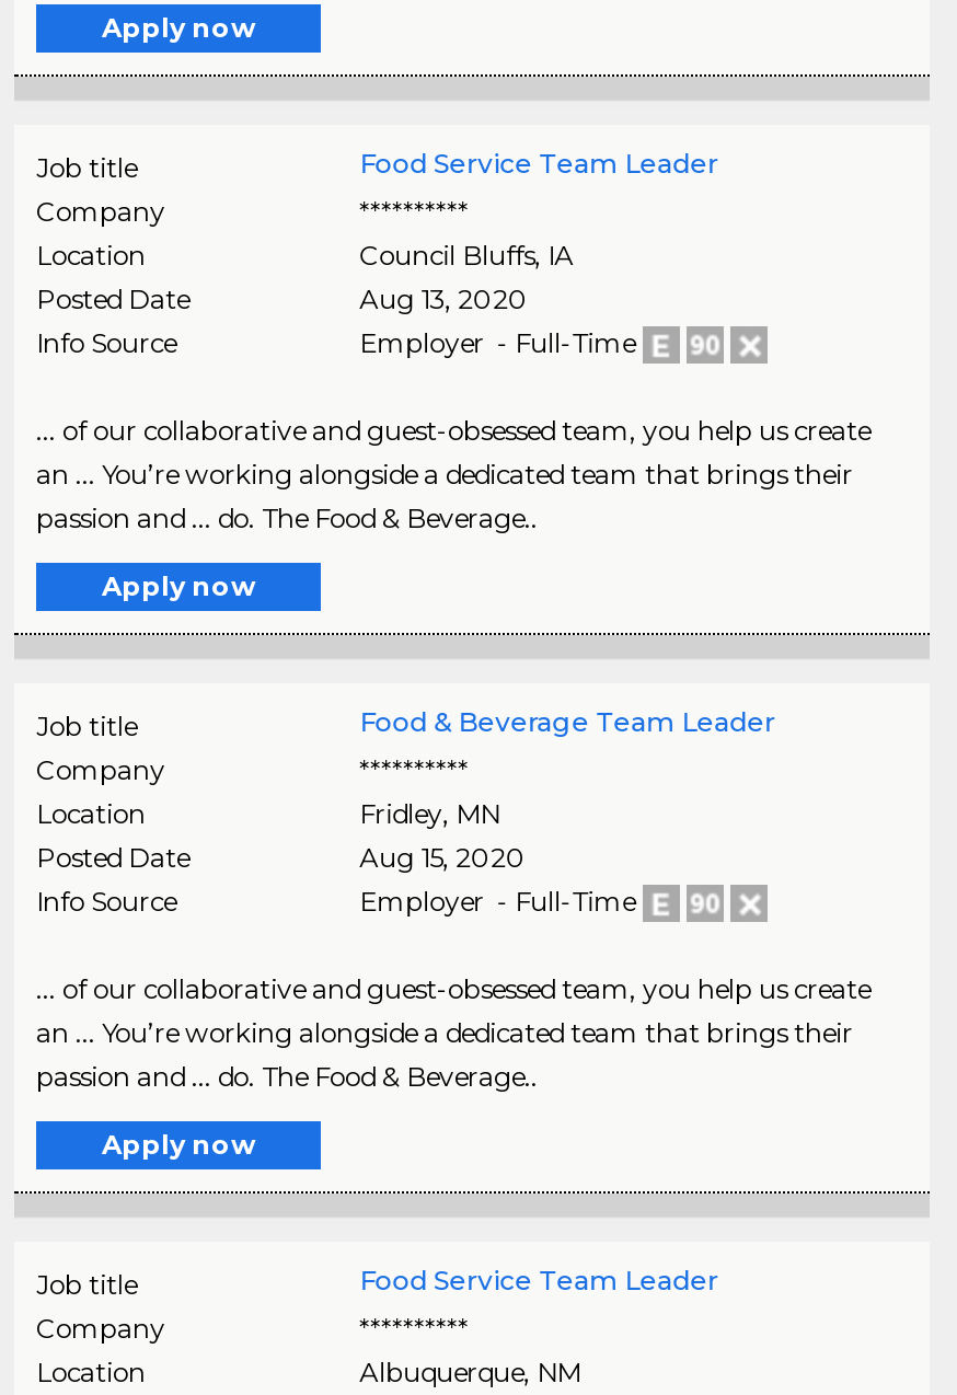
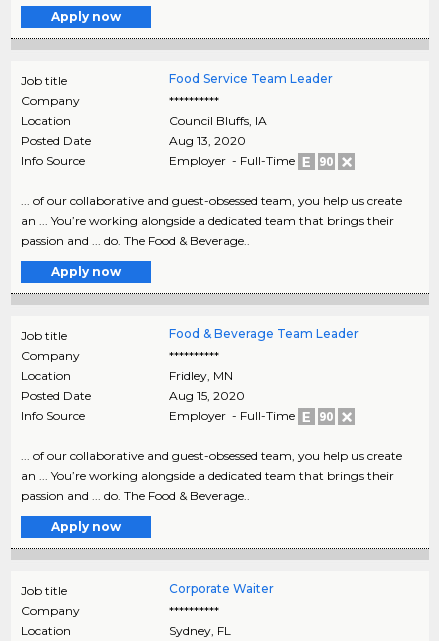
- Food Service Team Leader
+ Corporate Waiter

- Albuquerque, NM
+ Sydney, FL
